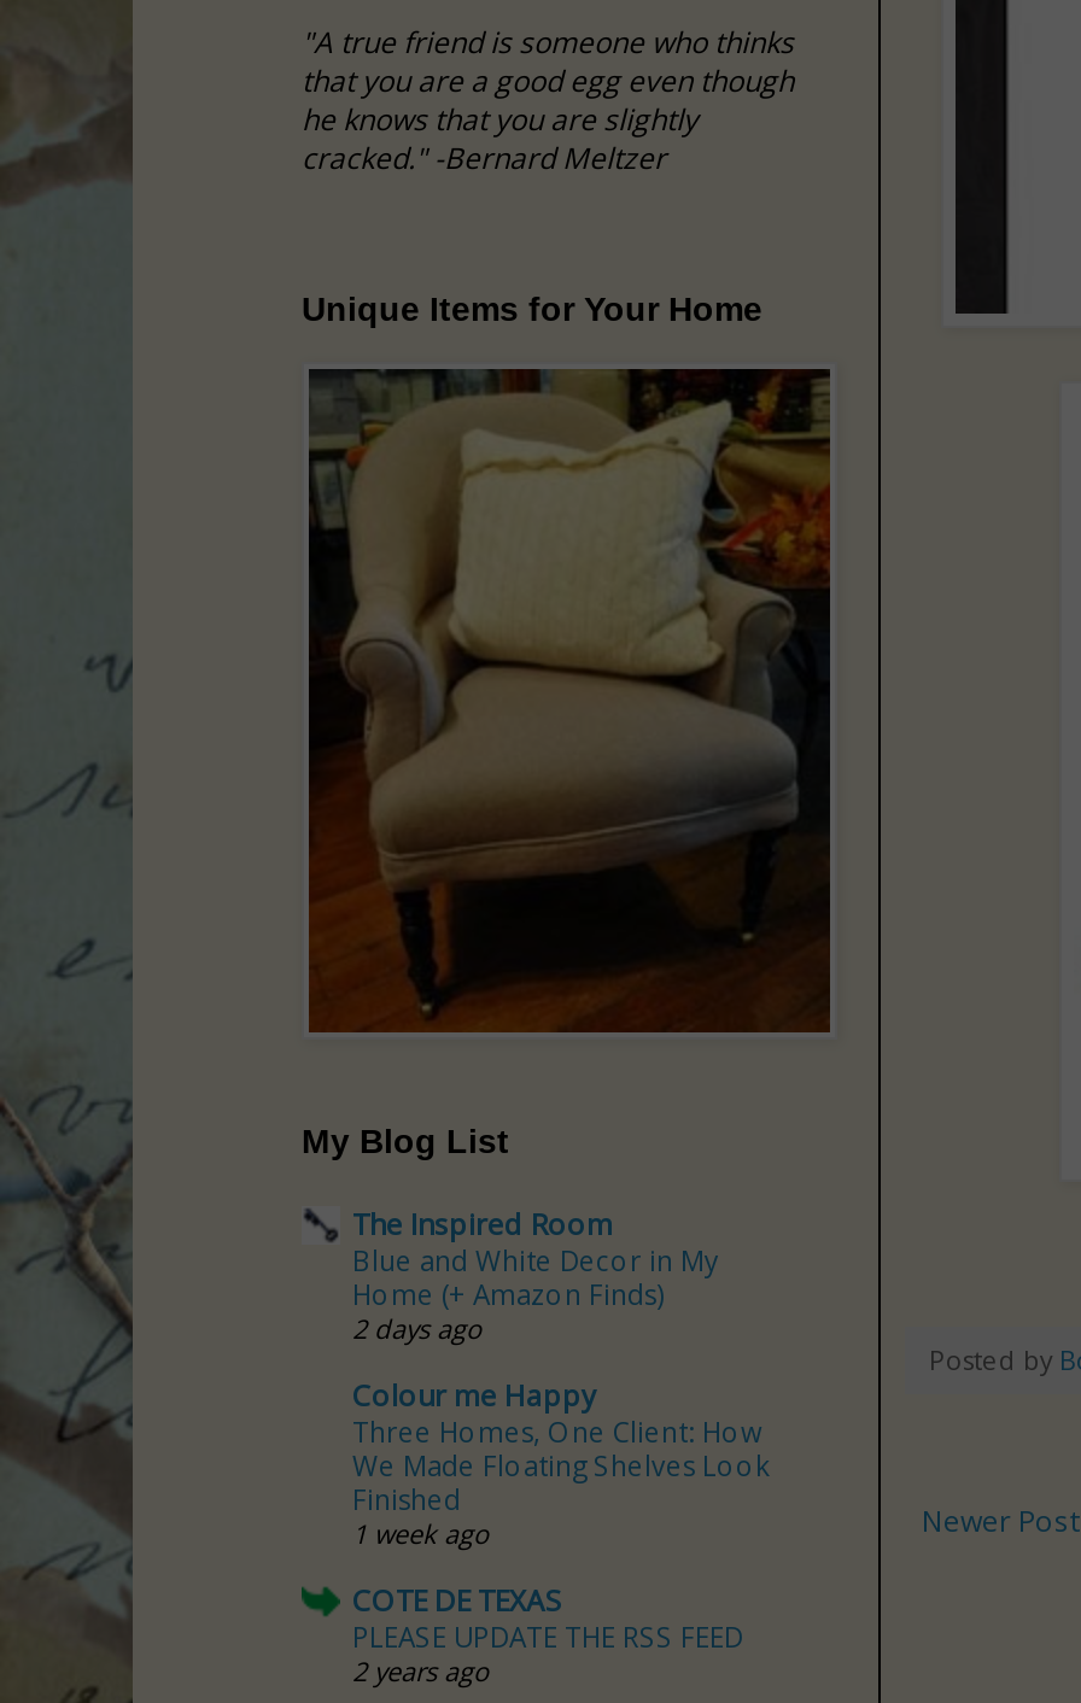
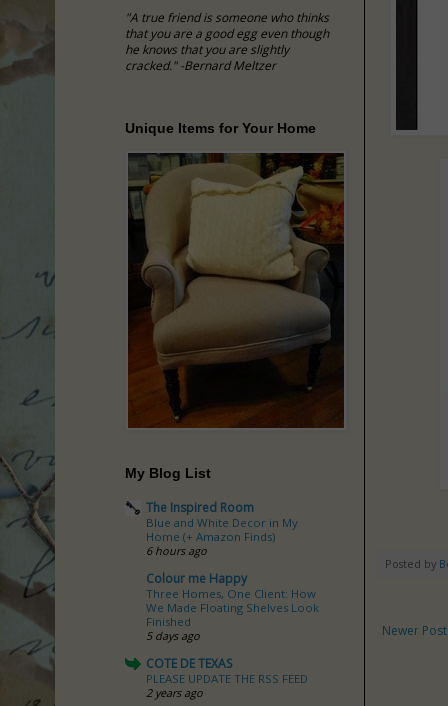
- 2 days ago
+ 6 hours ago

- 1 week ago
+ 5 days ago
